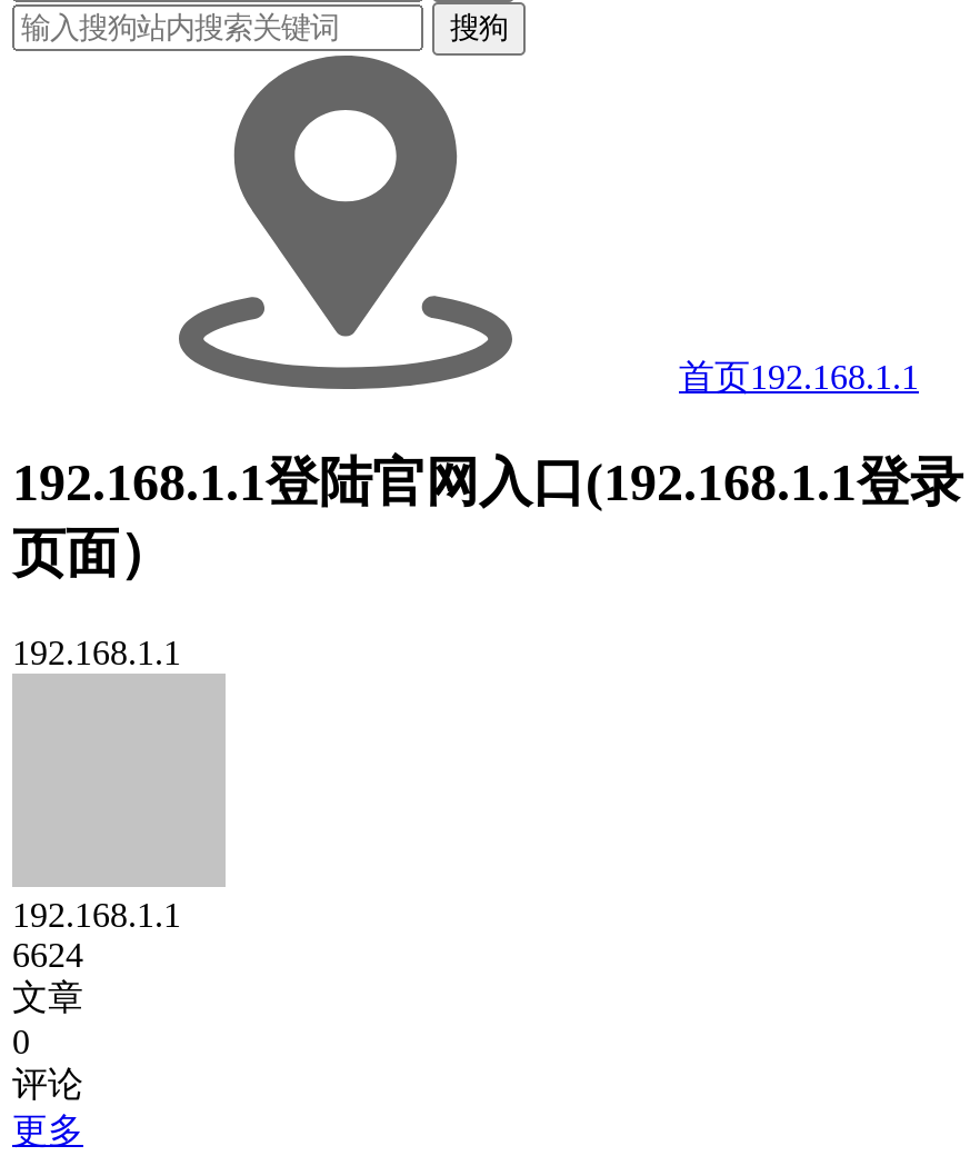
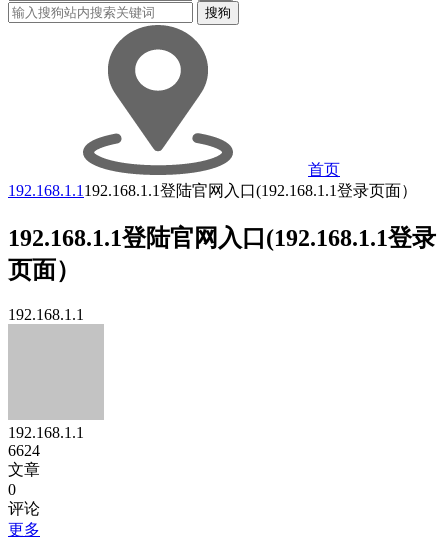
- 首页192.168.1.1
+ 首页
+ 192.168.1.1 192.168.1.1登陆官网入口(192.168.1.1登录页面）
